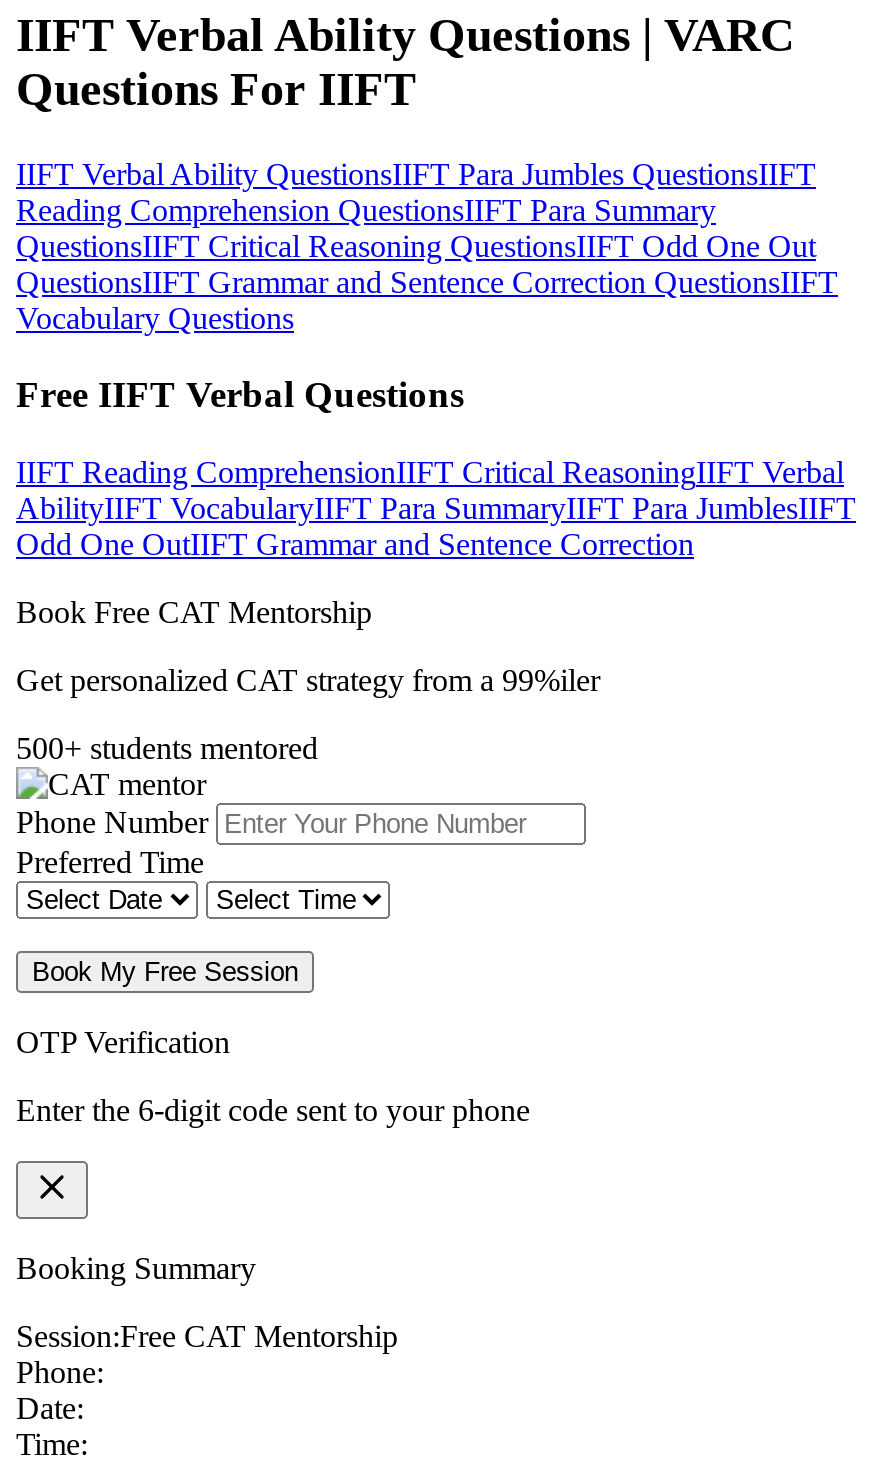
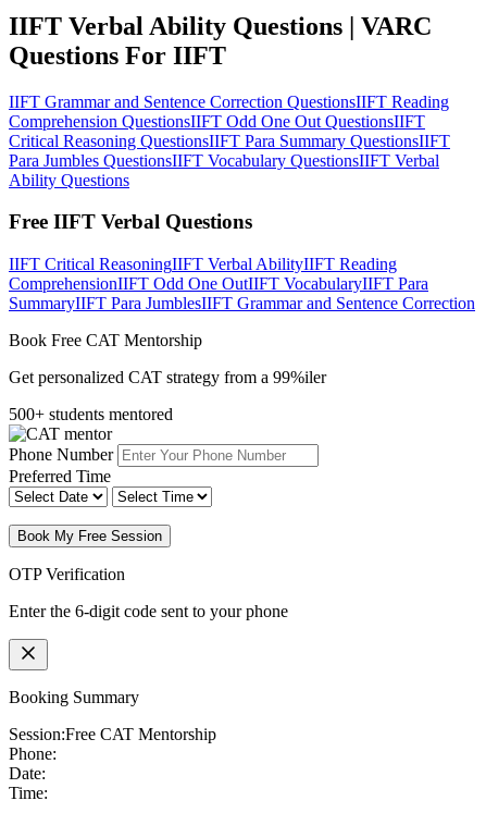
- IIFT Verbal Ability QuestionsIIFT Para Jumbles QuestionsIIFT
- Reading Comprehension QuestionsIIFT Para Summary
- QuestionsIIFT Critical Reasoning QuestionsIIFT Odd One Out
- QuestionsIIFT Grammar and Sentence Correction QuestionsIIFT
- Vocabulary Questions
+ IIFT Grammar and Sentence Correction QuestionsIIFT Reading
+ Comprehension QuestionsIIFT Odd One Out QuestionsIIFT
+ Critical Reasoning QuestionsIIFT Para Summary QuestionsIIFT
+ Para Jumbles QuestionsIIFT Vocabulary QuestionsIIFT Verbal
+ Ability Questions

- IIFT Reading ComprehensionIIFT Critical ReasoningIIFT Verbal
- AbilityIIFT VocabularyIIFT Para SummaryIIFT Para JumblesIIFT
- Odd One OutIIFT Grammar and Sentence Correction
+ IIFT Critical ReasoningIIFT Verbal AbilityIIFT Reading
+ ComprehensionIIFT Odd One OutIIFT VocabularyIIFT Para
+ SummaryIIFT Para JumblesIIFT Grammar and Sentence Correction
